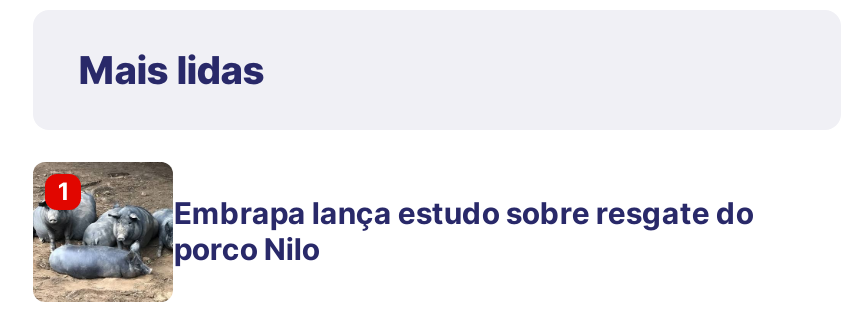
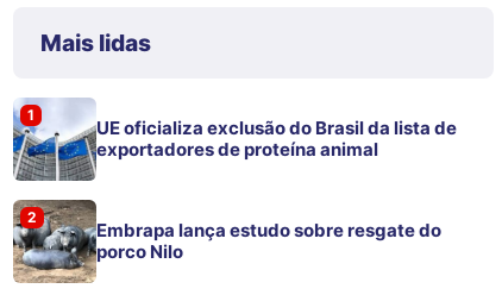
+ [image]
+ UE oficializa exclusão do Brasil da lista de
+ exportadores de proteína animal
+ 2
